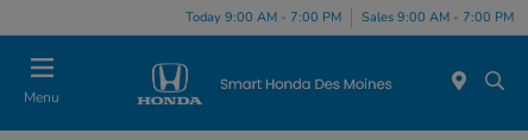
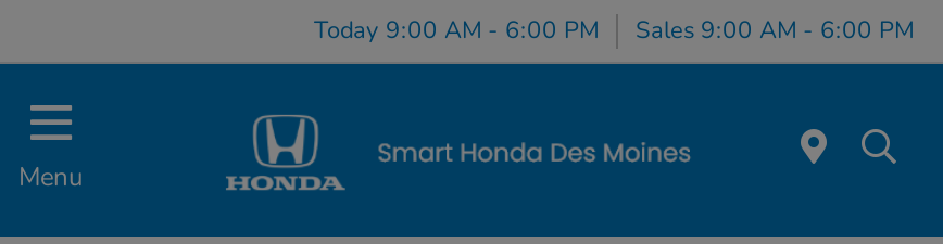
- Today 9:00 AM - 7:00 PM
+ Today 9:00 AM - 6:00 PM

- Sales 9:00 AM - 7:00 PM
+ Sales 9:00 AM - 6:00 PM
